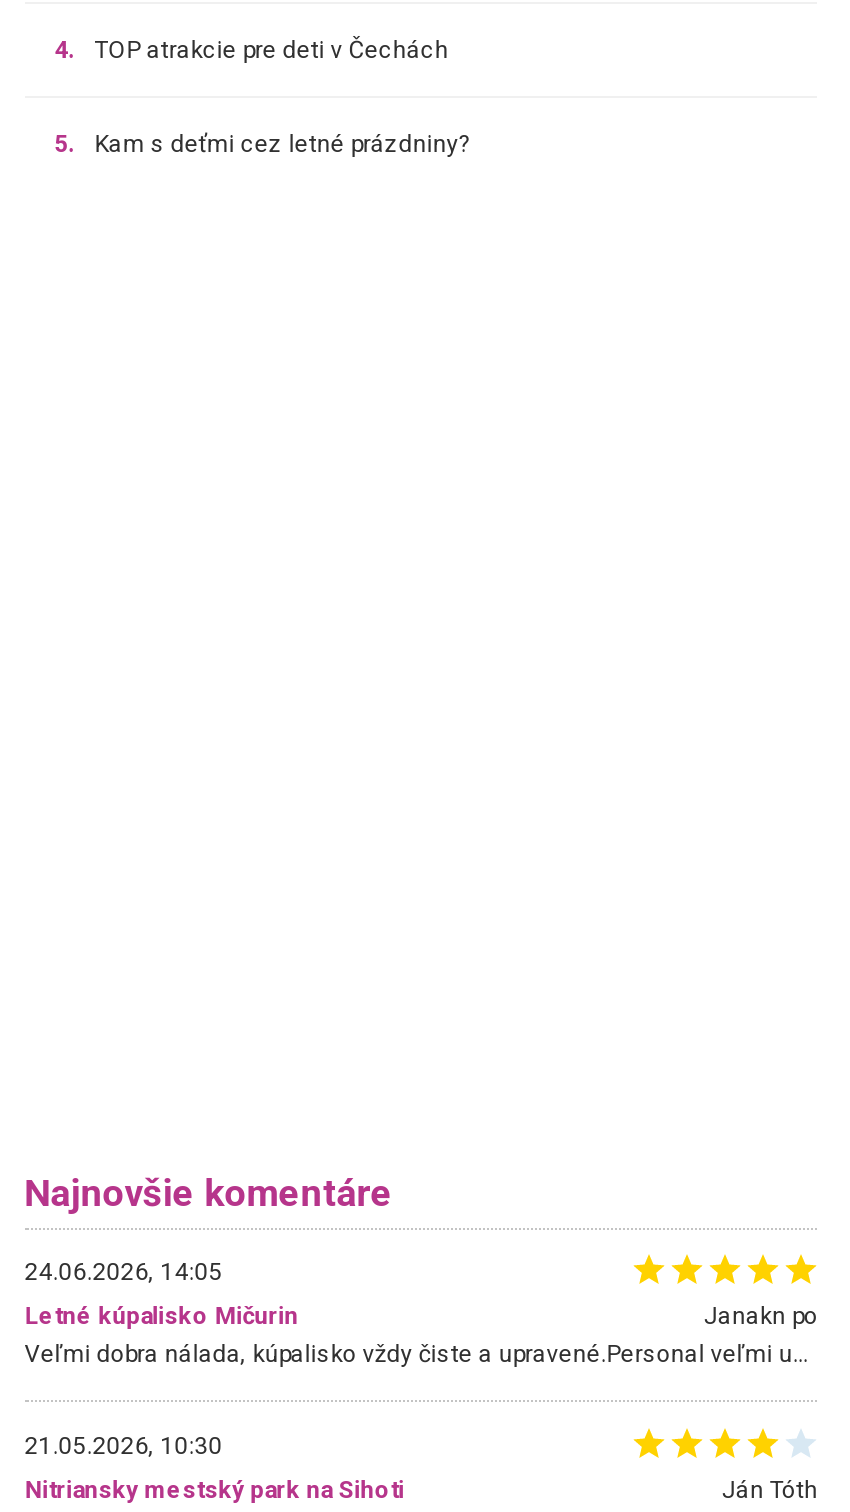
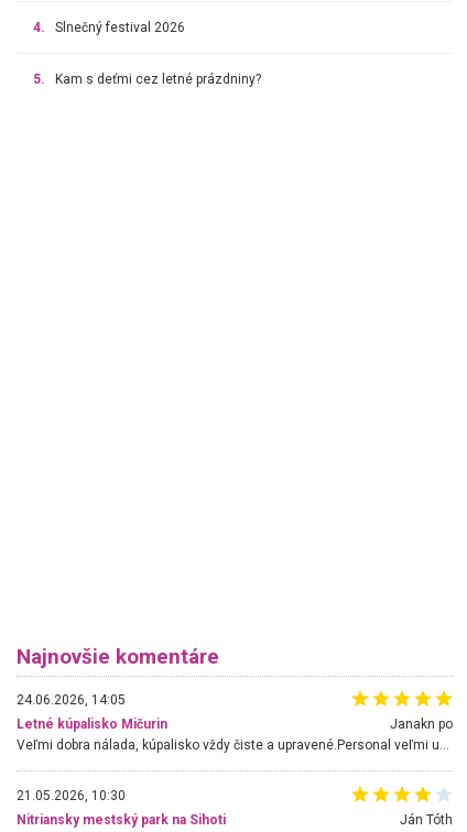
- TOP atrakcie pre deti v Čechách
+ Slnečný festival 2026
